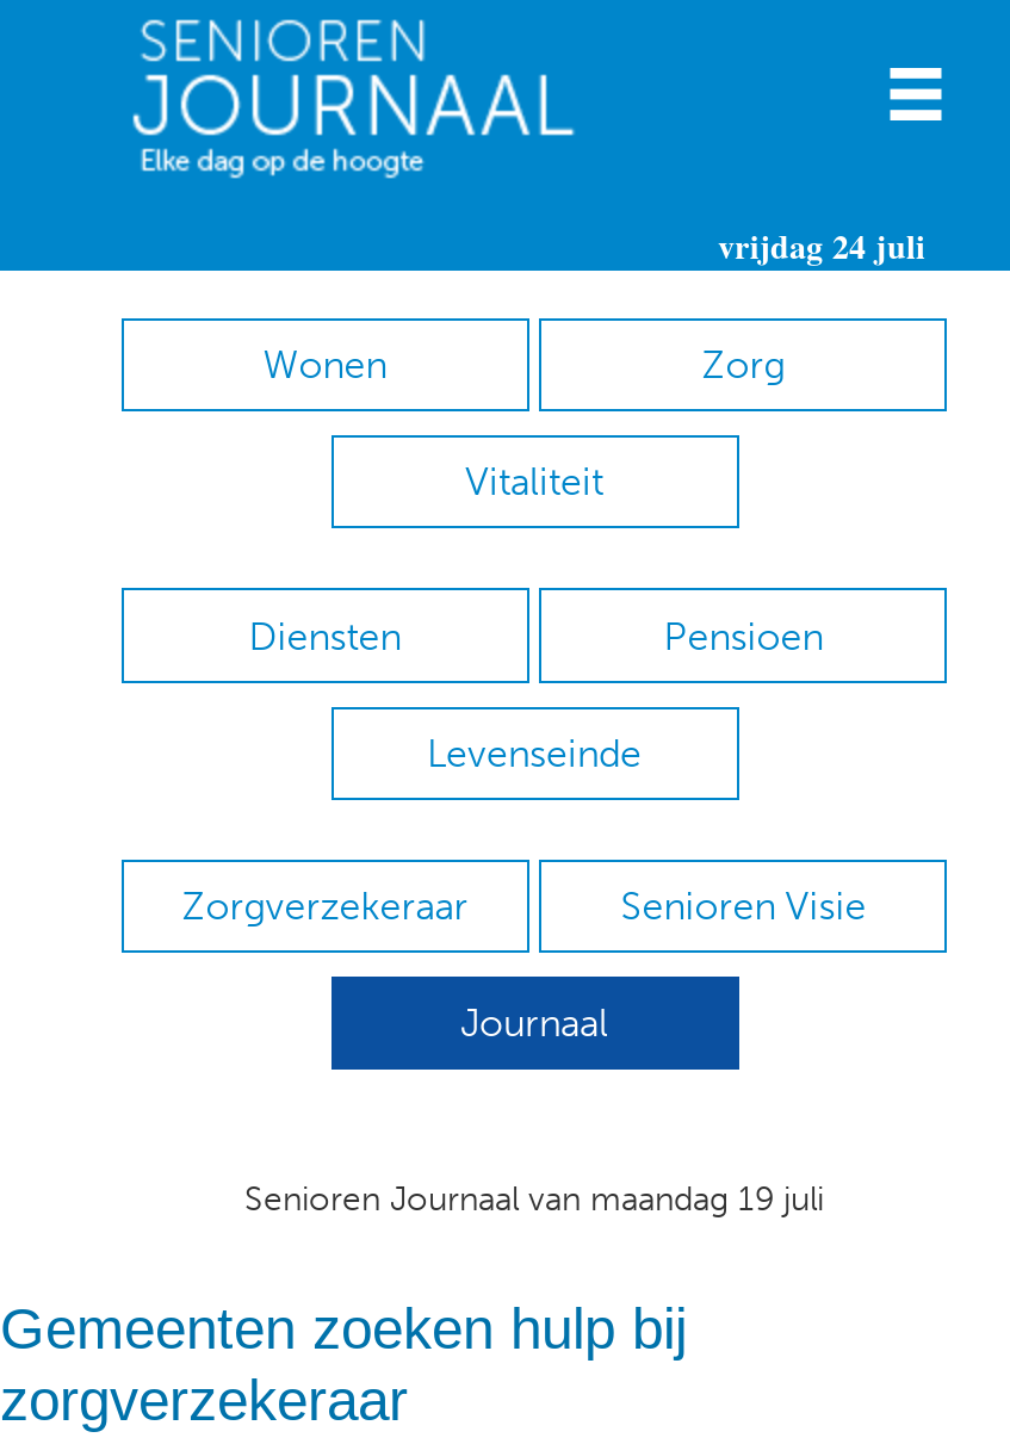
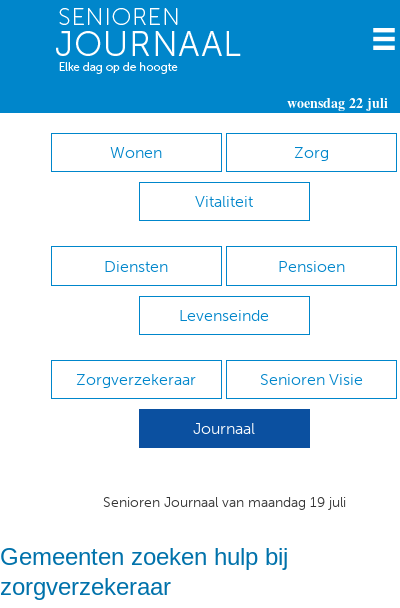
- vrijdag 24 juli
+ woensdag 22 juli
